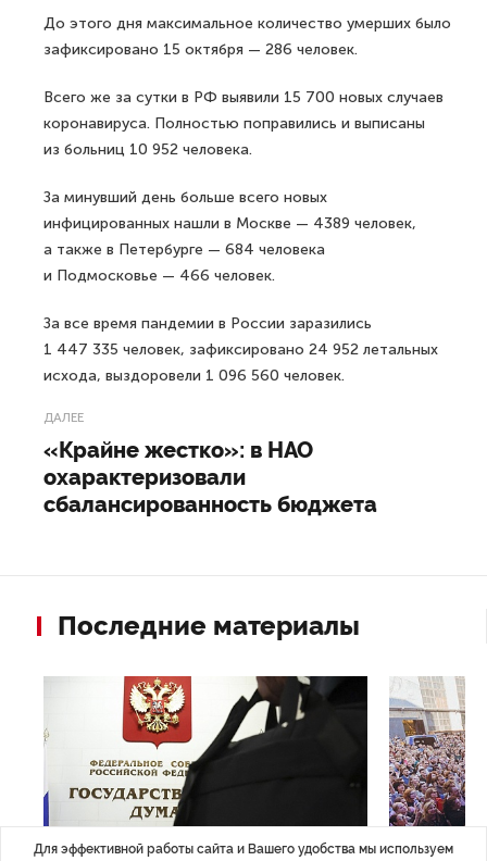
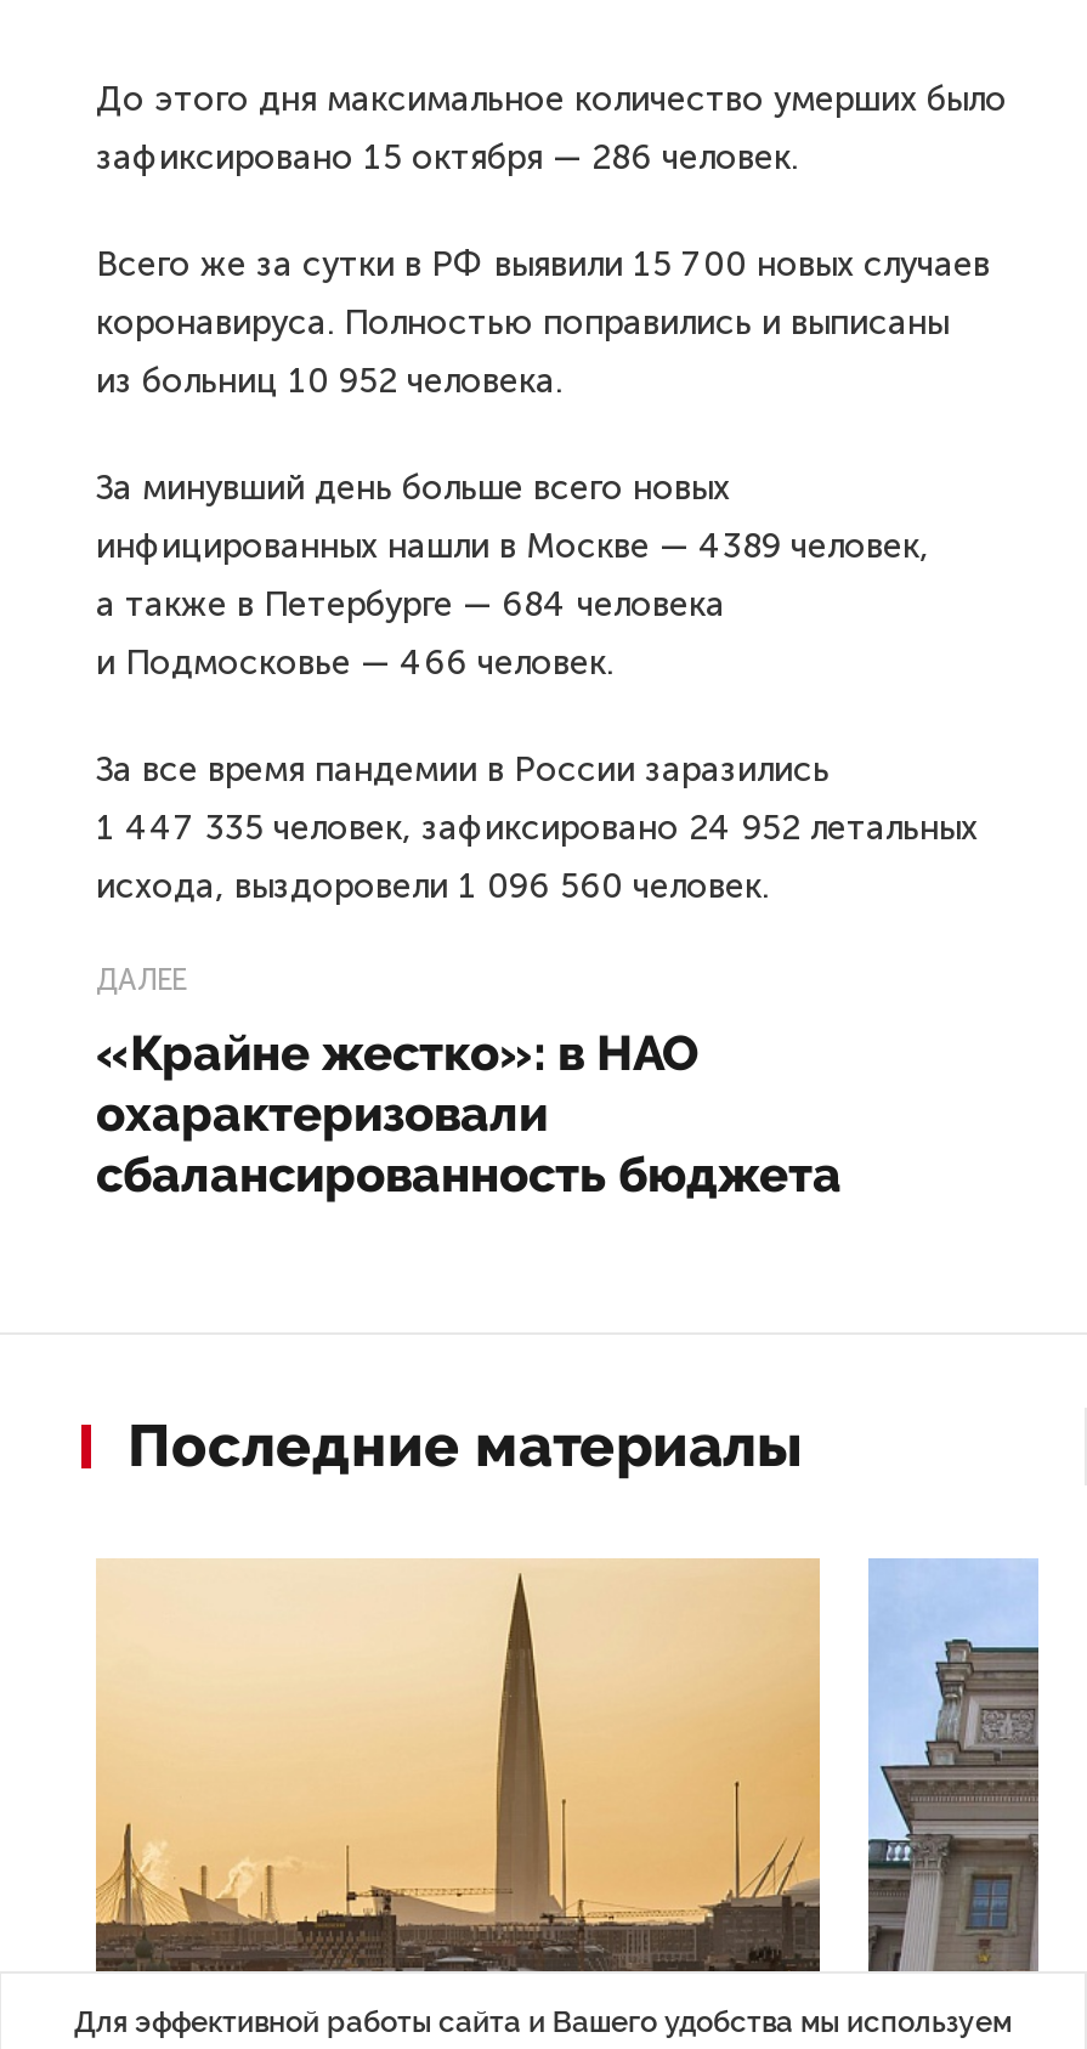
- [image]
+ [image]

- [image]
+ [image]
